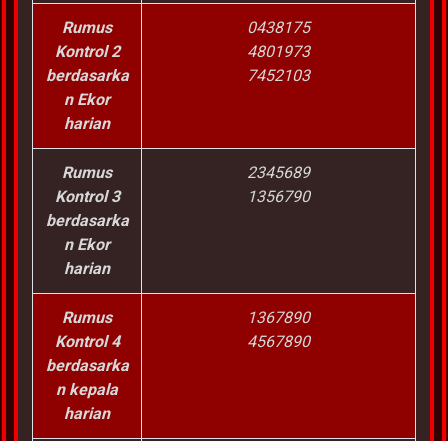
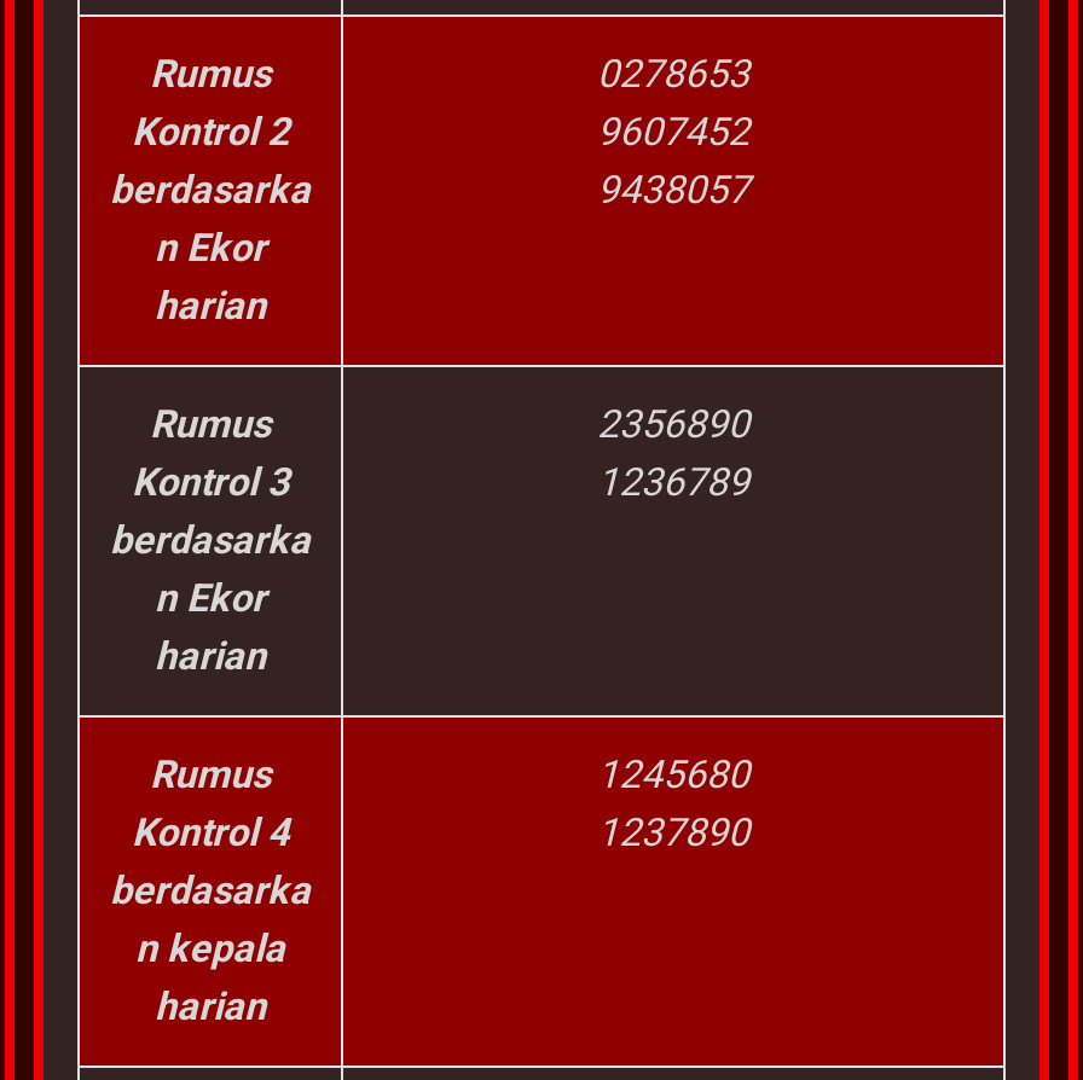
- 0438175
+ 0278653

- 4801973
+ 9607452

- 7452103
+ 9438057

- 2345689
+ 2356890

- 1356790
+ 1236789

- 1367890
+ 1245680

- 4567890
+ 1237890
